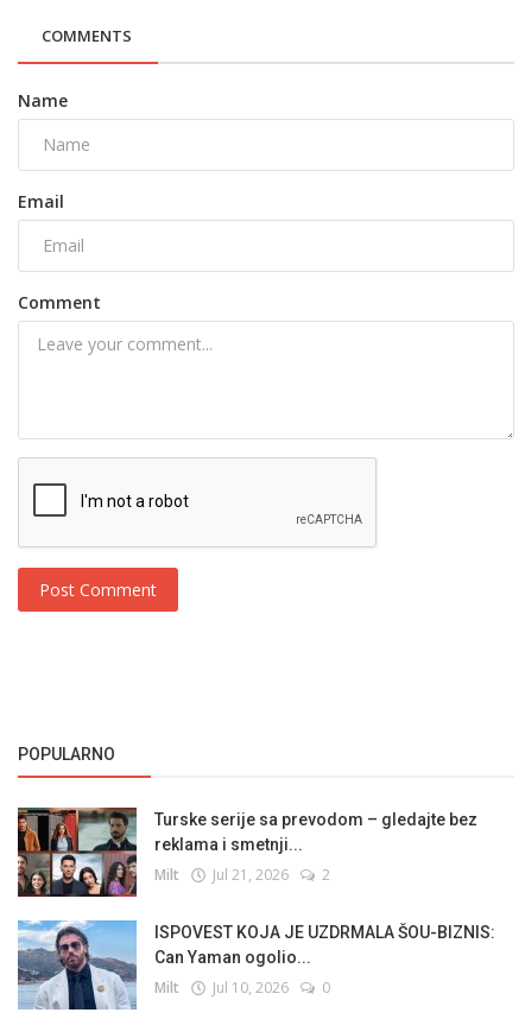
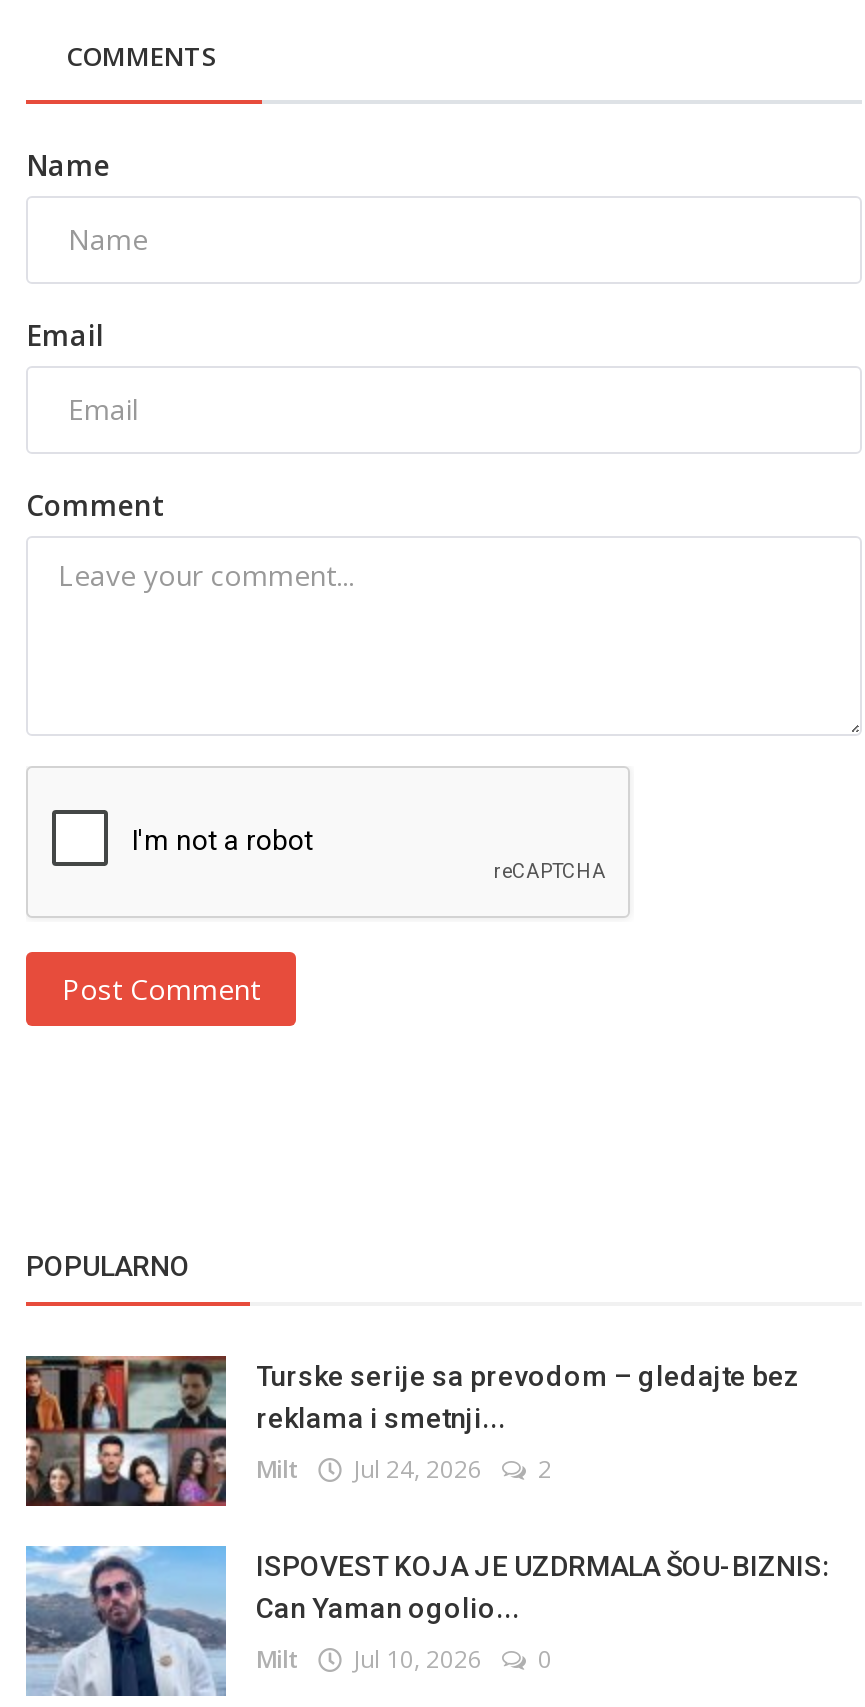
- Milt Jul 21, 2026 2
+ Milt Jul 24, 2026 2
